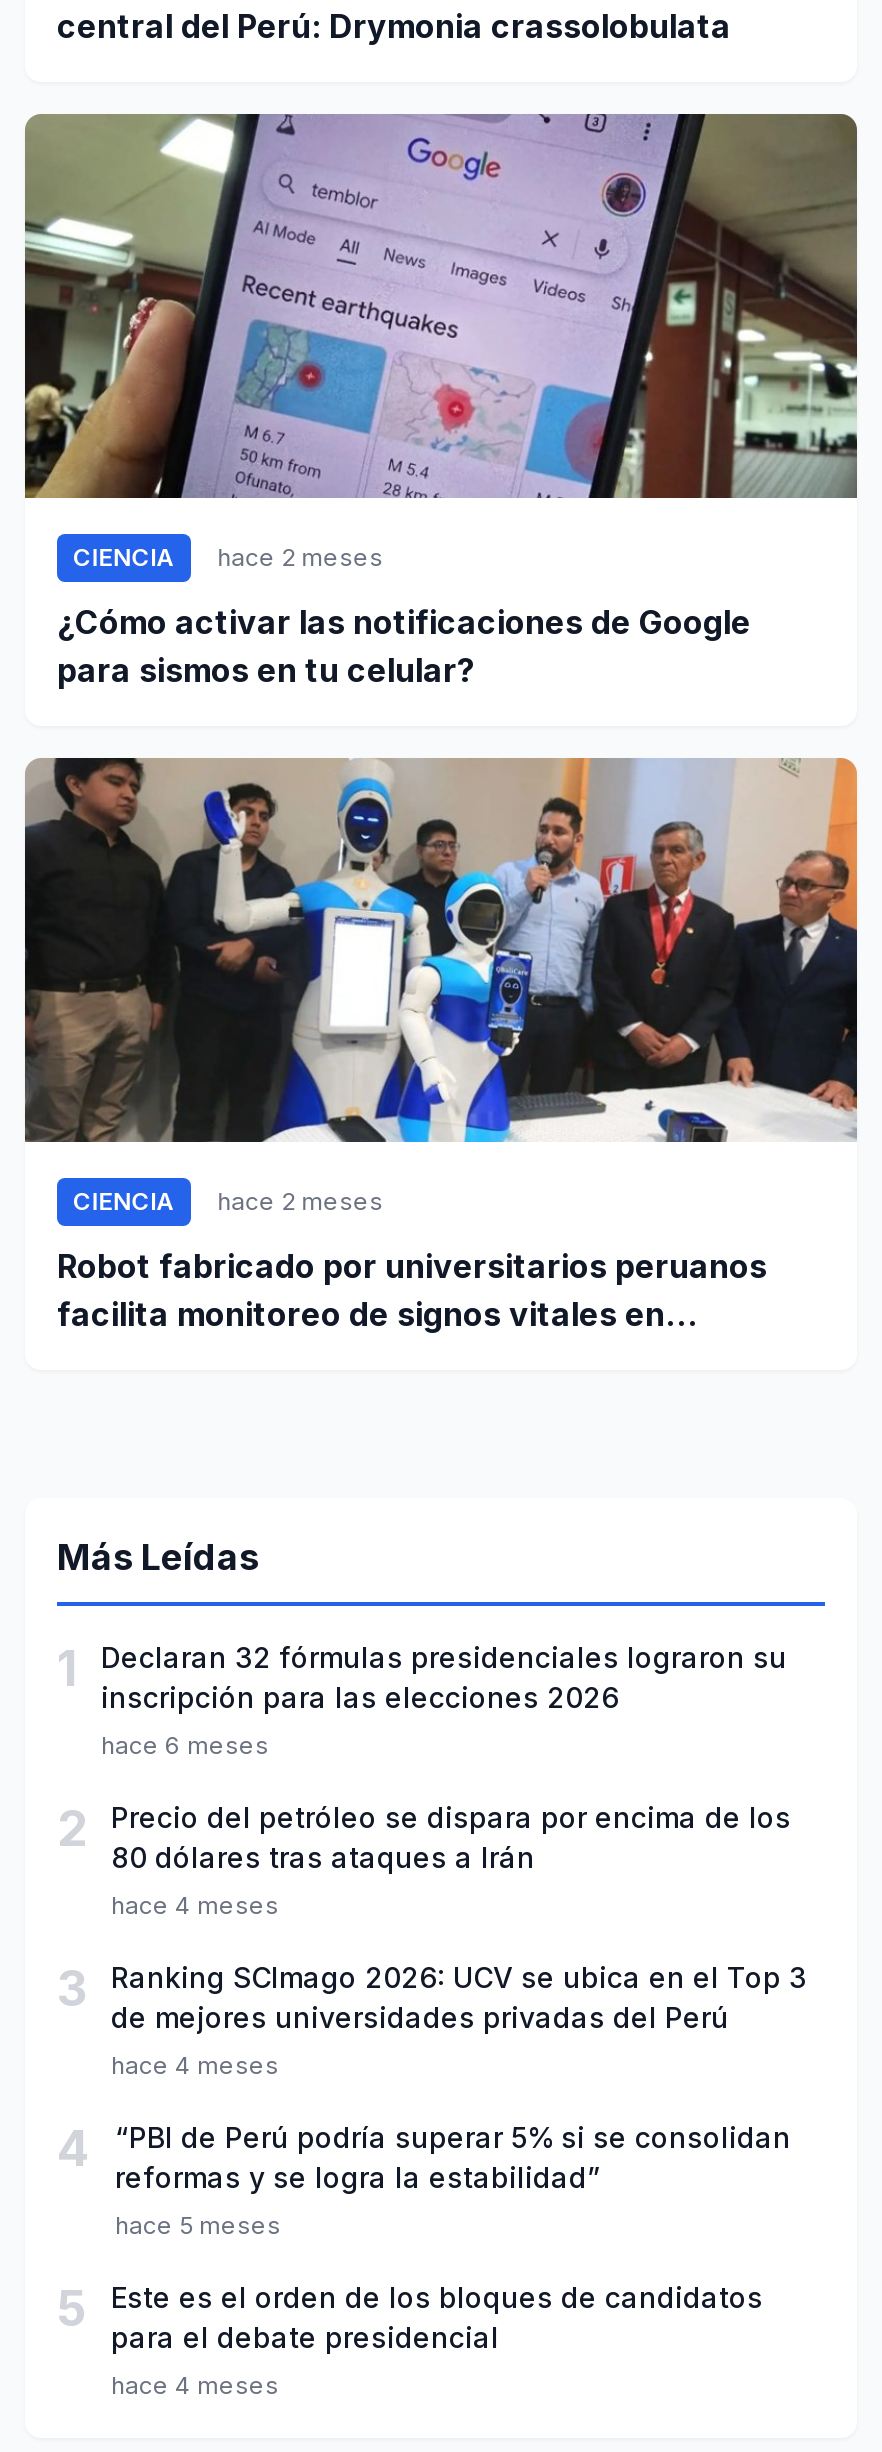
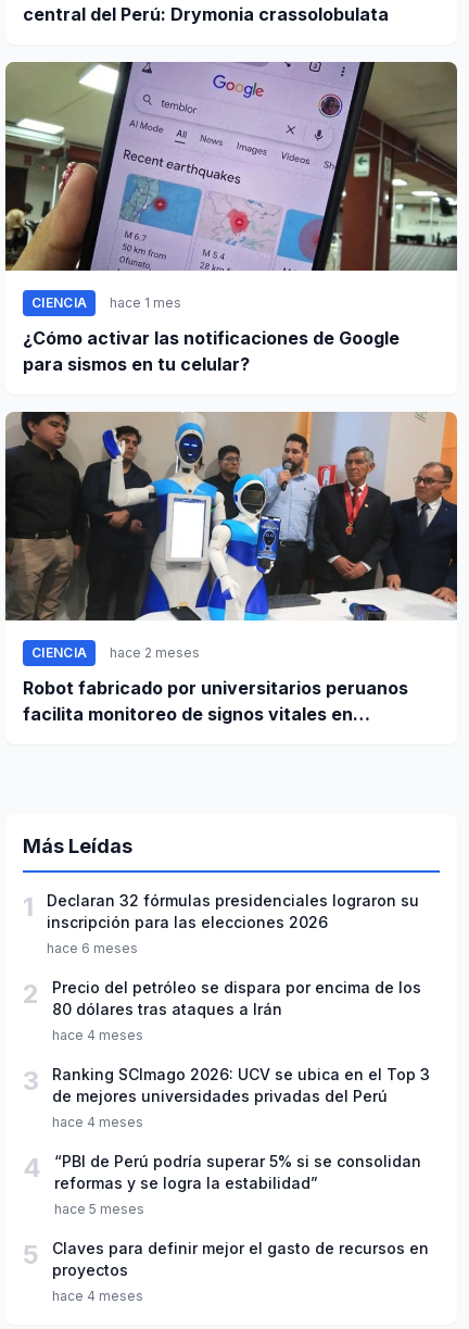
- CIENCIA hace 2 meses
+ CIENCIA hace 1 mes

- Este es el orden de los bloques de candidatos
- para el debate presidencial
+ Claves para definir mejor el gasto de recursos en
+ proyectos
